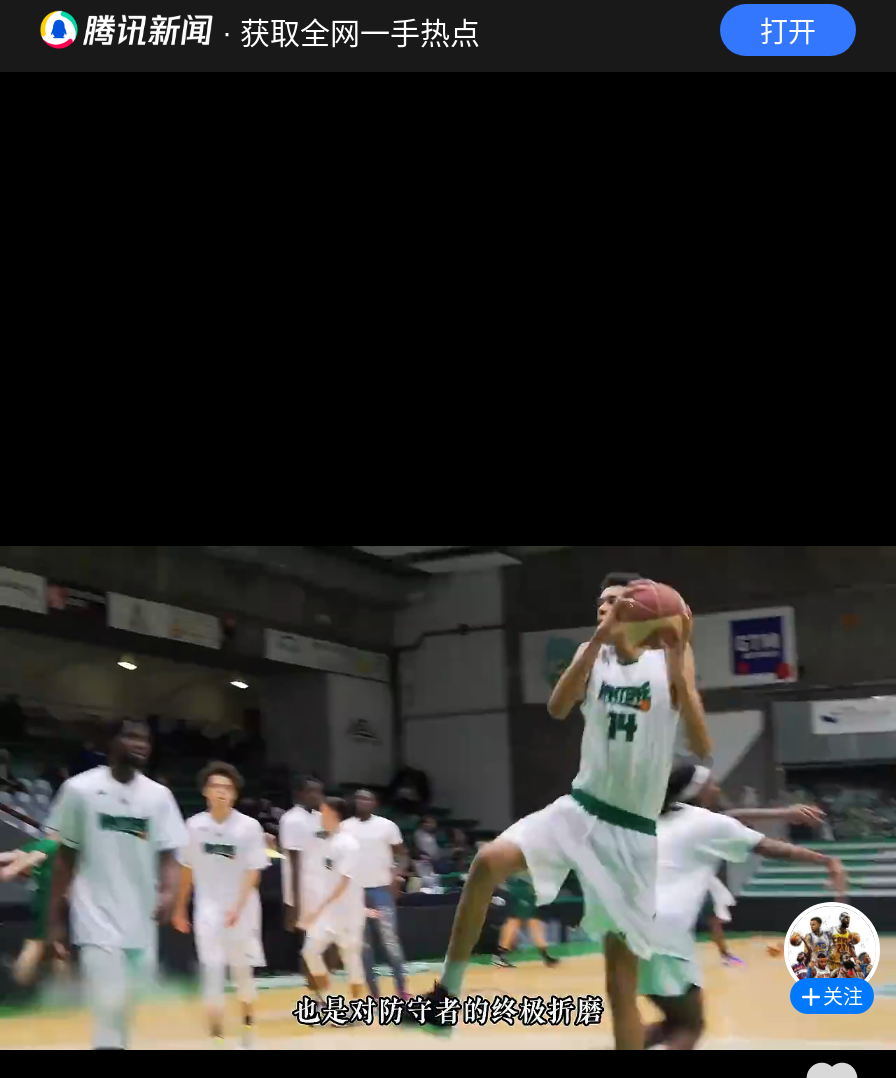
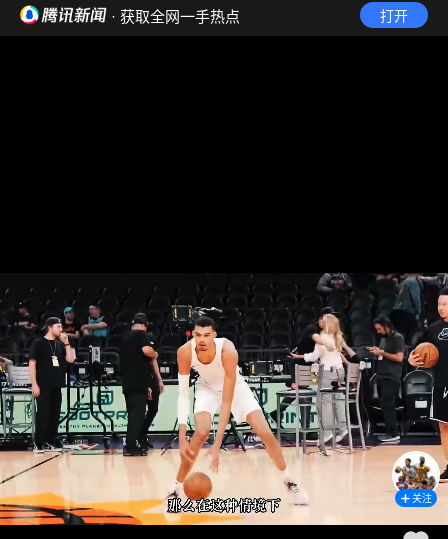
- [image]
+ [image]
